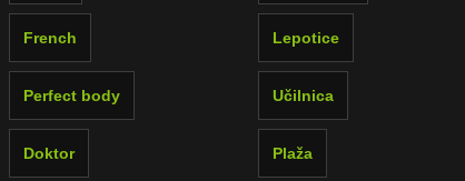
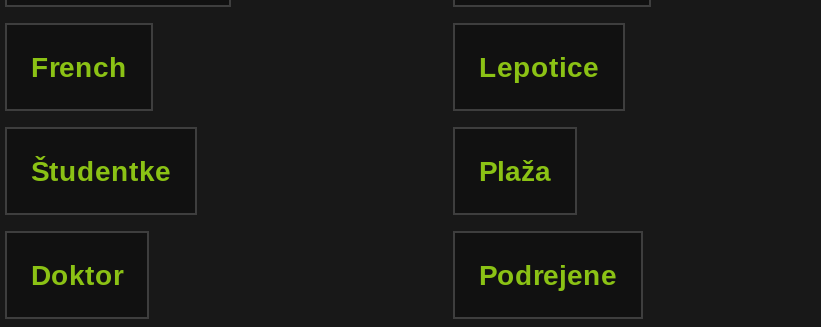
- Perfect body
+ Študentke

- Učilnica

moved up: Plaža

+ Podrejene
